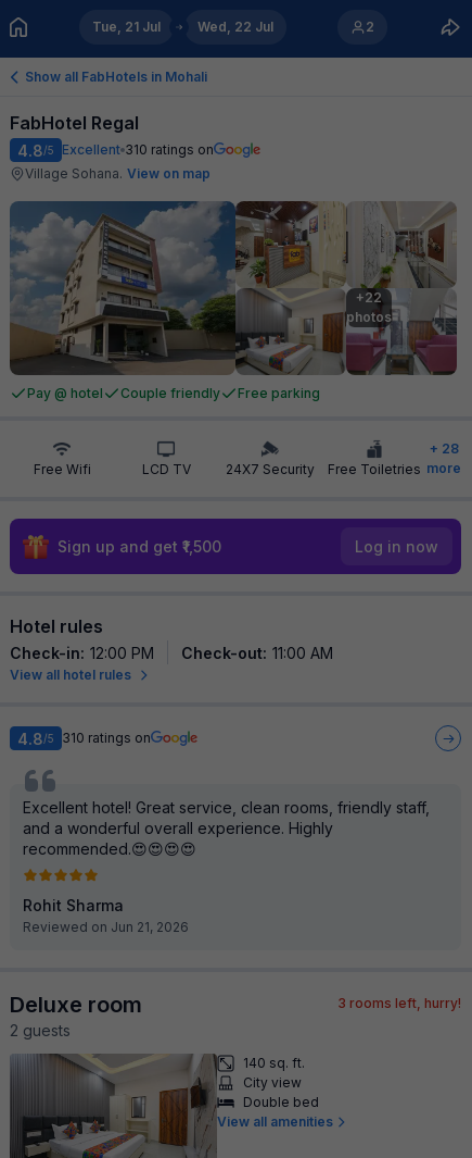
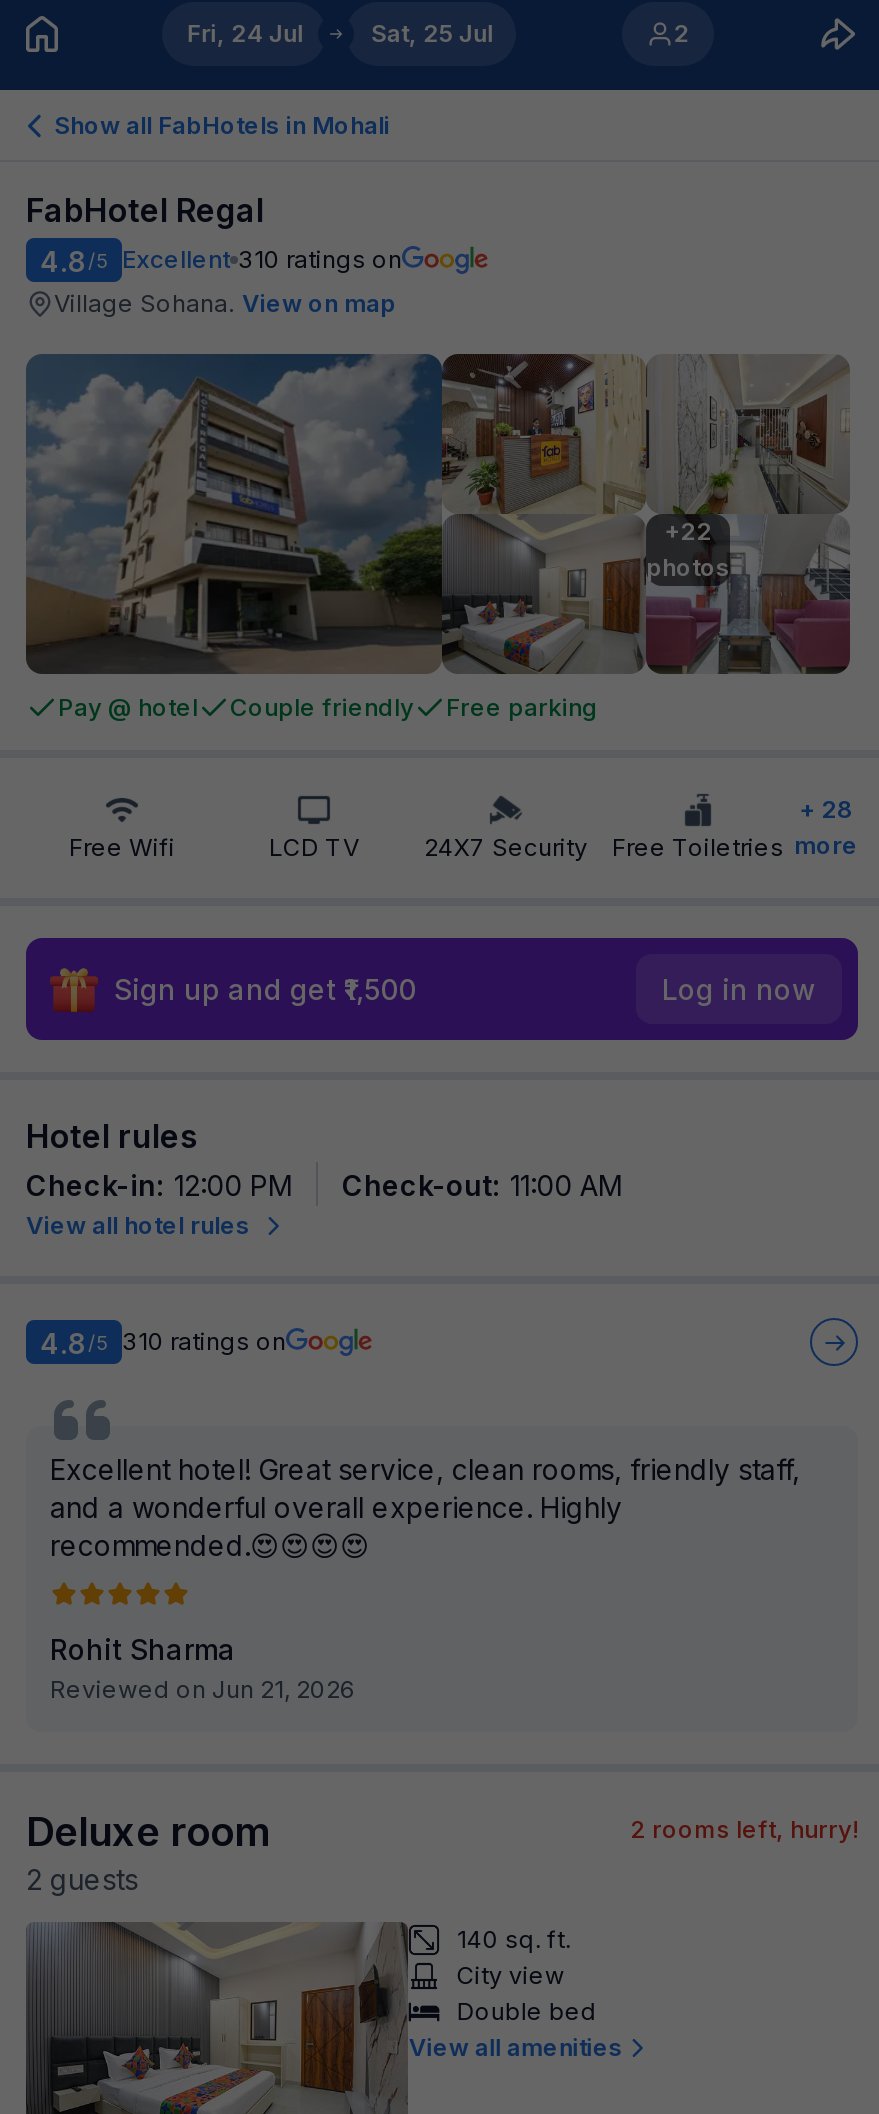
- Tue, 21 Jul
+ Fri, 24 Jul

- Wed, 22 Jul
+ Sat, 25 Jul

- 3 rooms left, hurry!
+ 2 rooms left, hurry!
